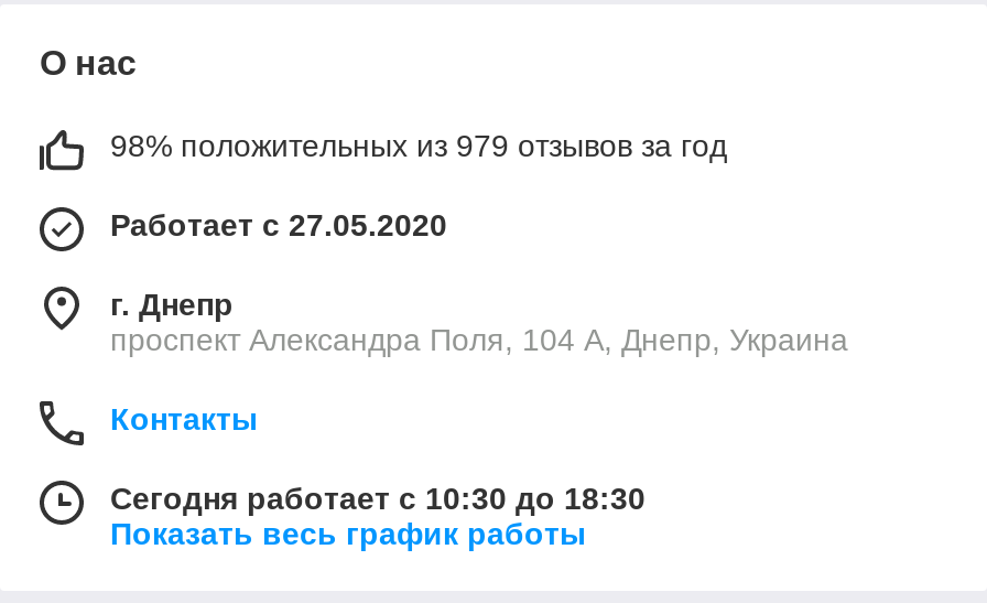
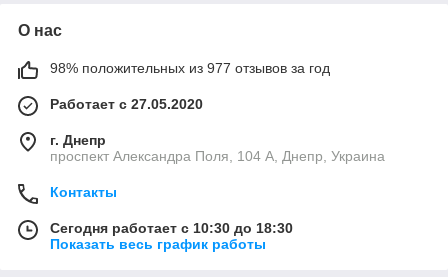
- 98% положительных из 979 отзывов за год
+ 98% положительных из 977 отзывов за год
